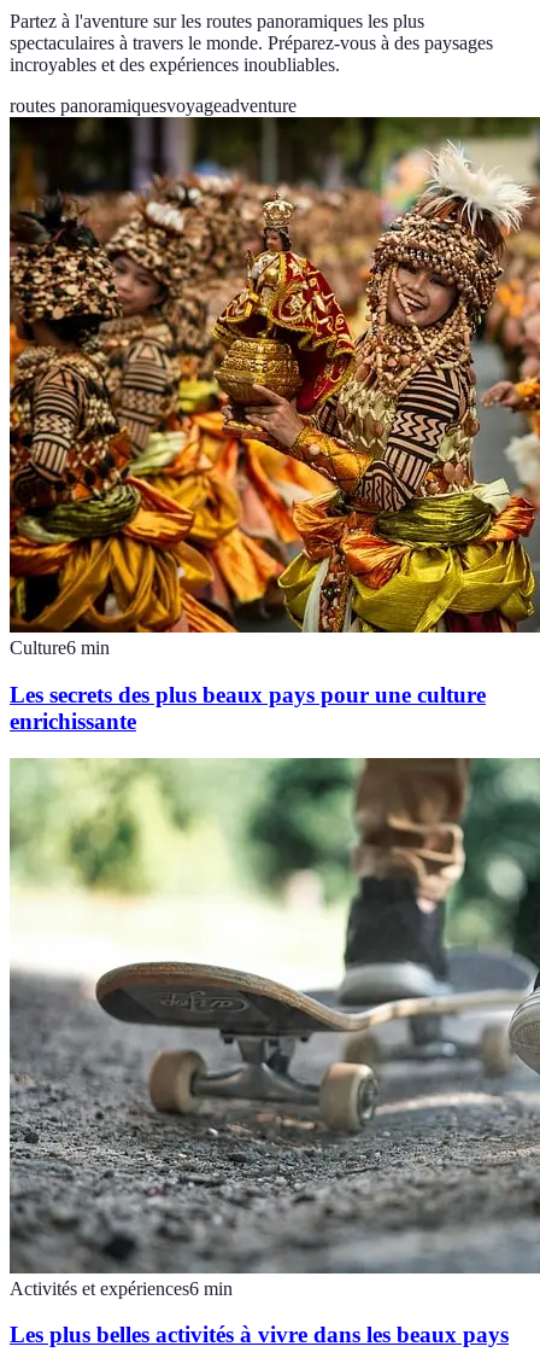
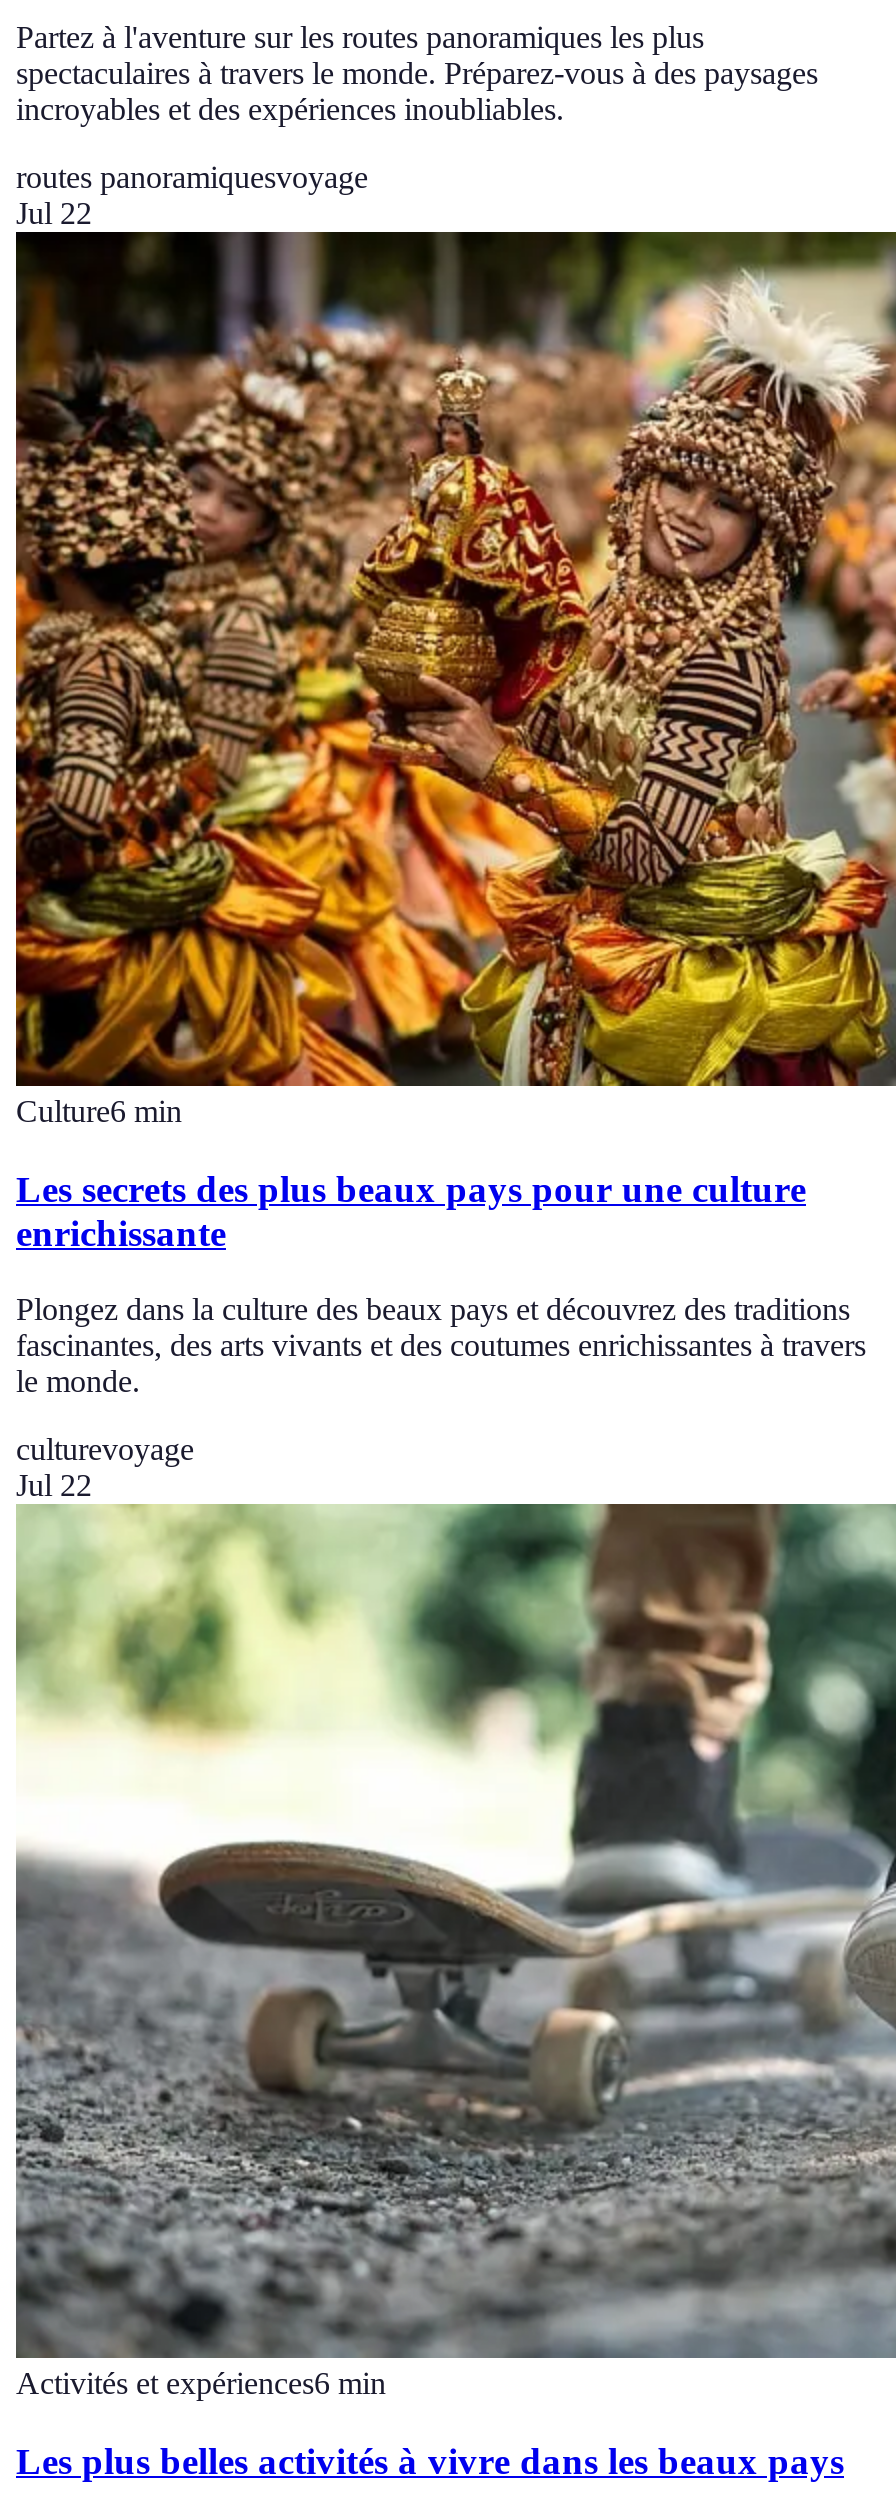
- routes panoramiquesvoyageadventure
+ routes panoramiquesvoyage
+ Jul 22

+ Plongez dans la culture des beaux pays et découvrez des traditions
+ fascinantes, des arts vivants et des coutumes enrichissantes à travers
+ le monde.
+ culturevoyage
+ Jul 22
